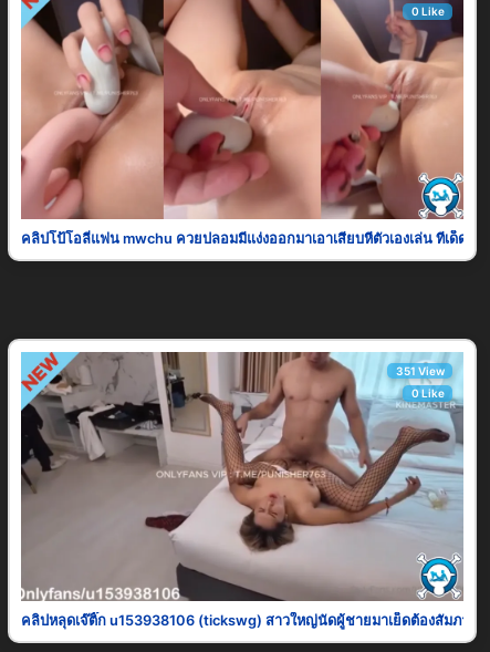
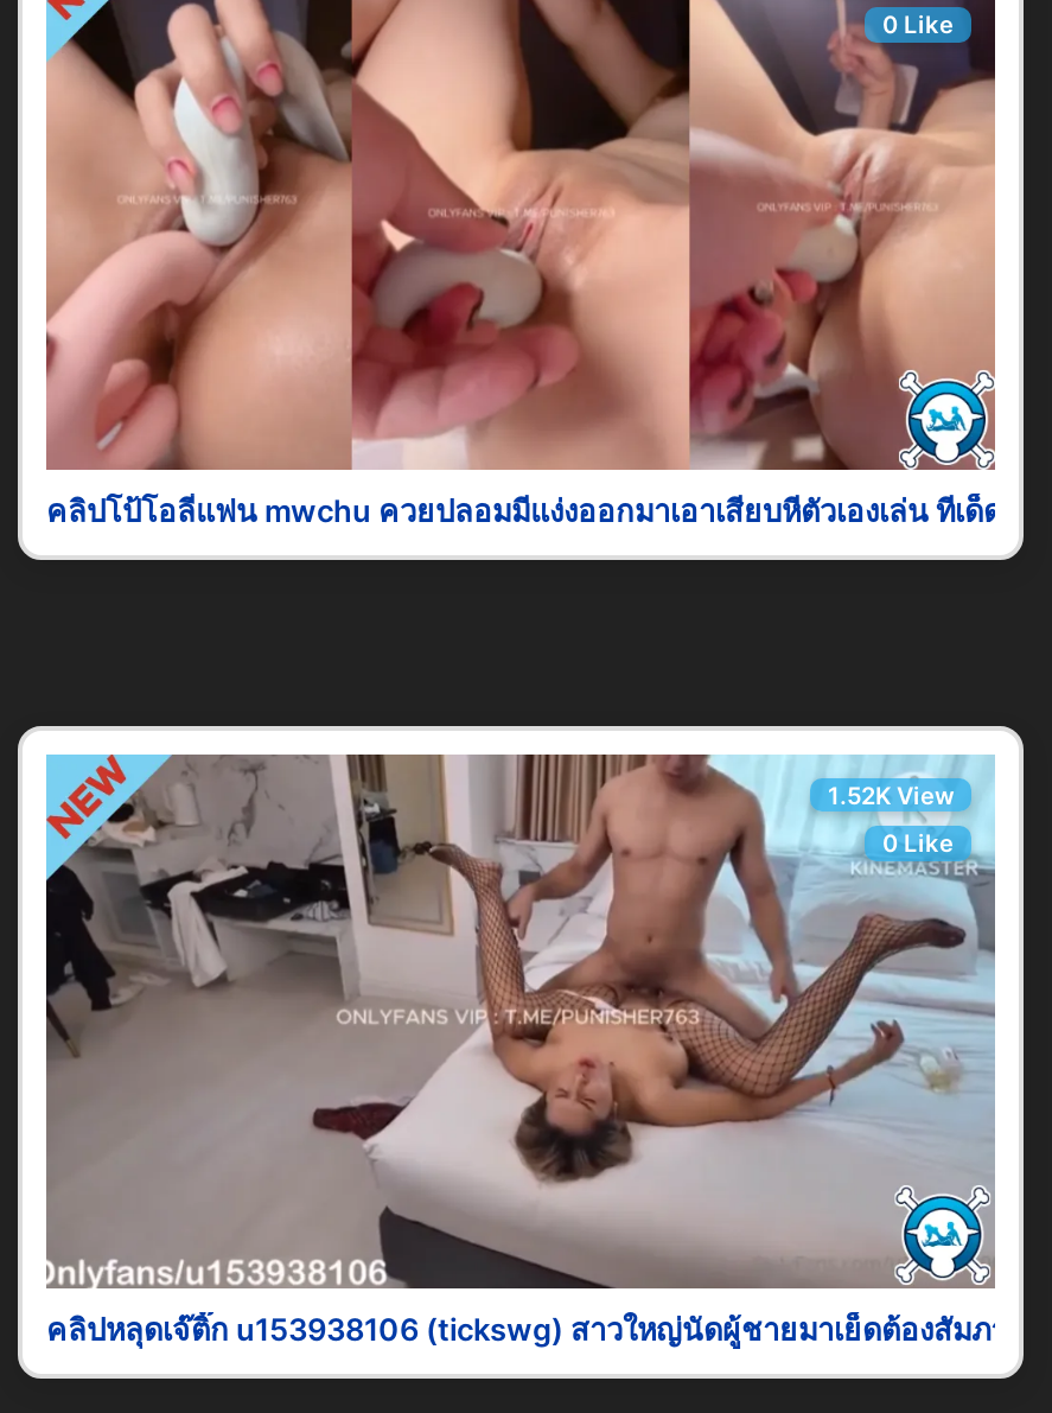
- 351 View
+ 1.52K View
